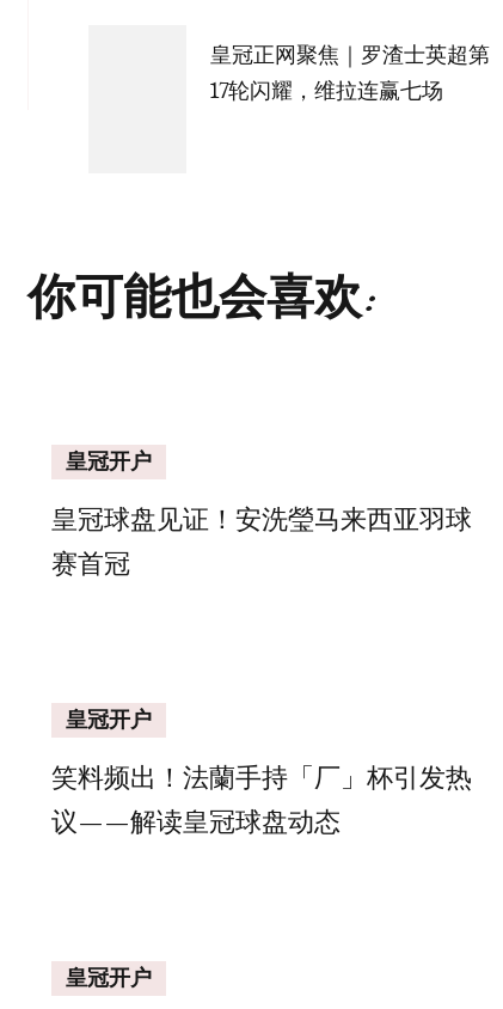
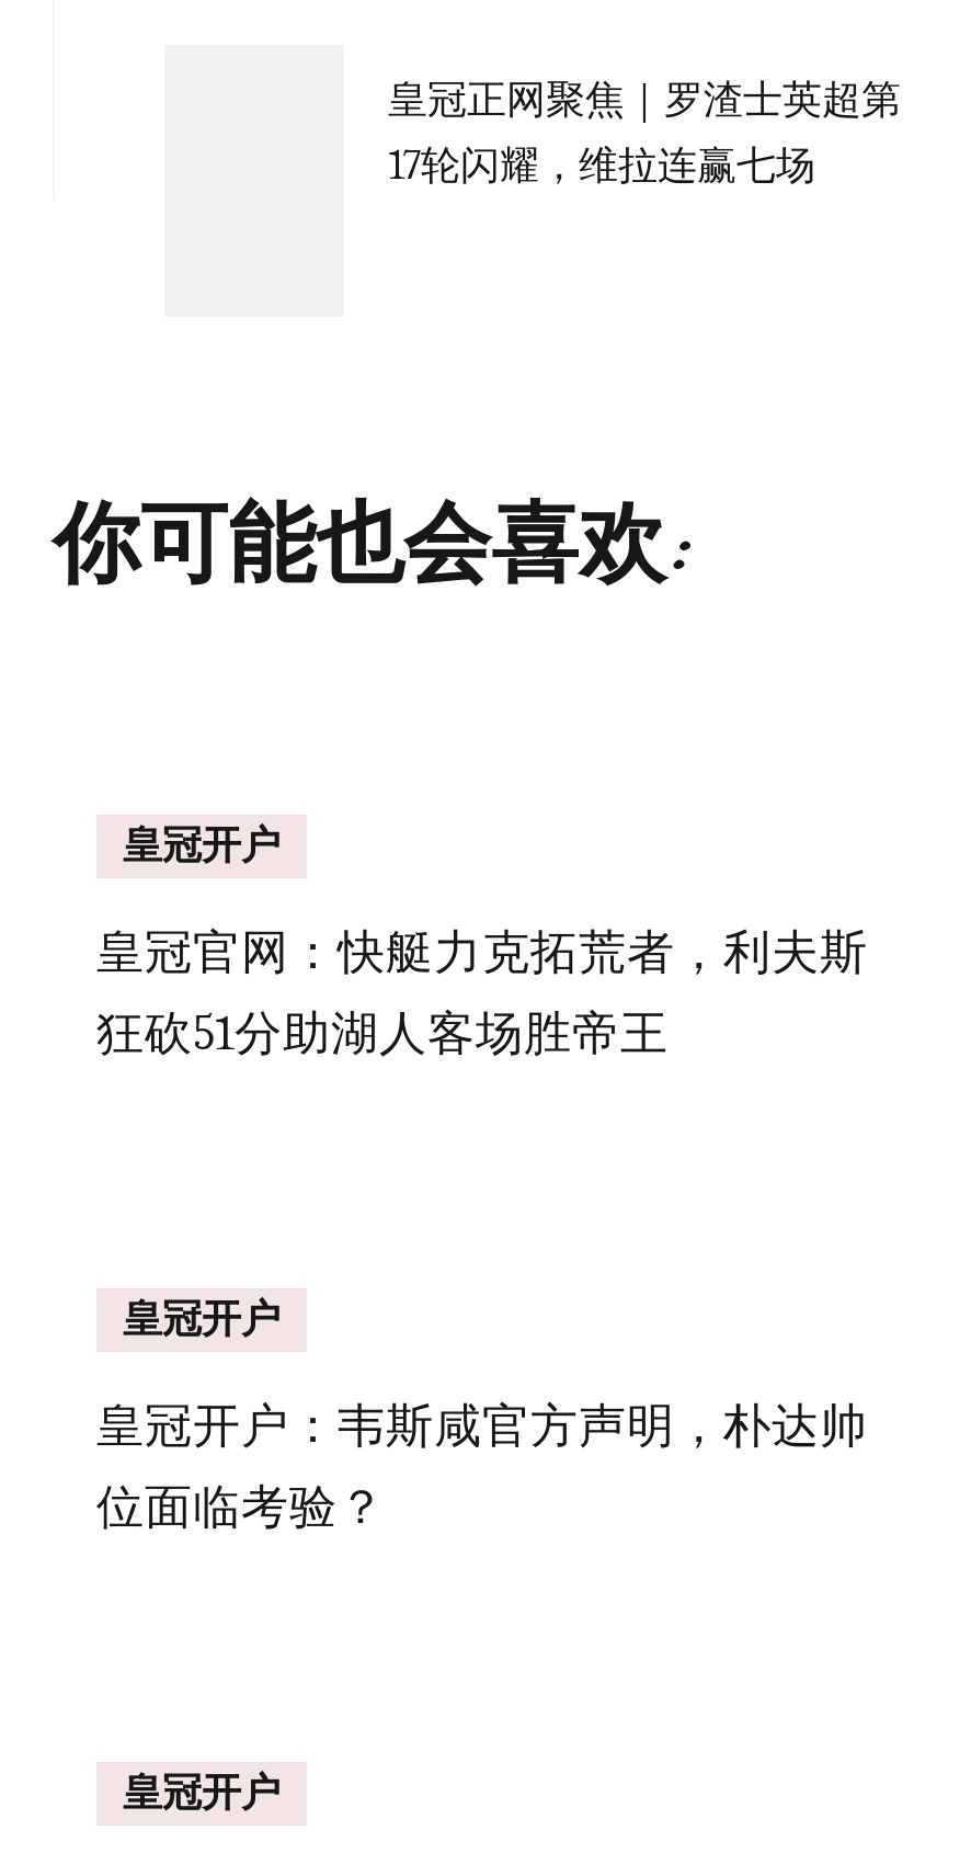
- 皇冠球盘见证！安洗瑩马来西亚羽球
- 赛首冠
+ 皇冠官网：快艇力克拓荒者，利夫斯
+ 狂砍51分助湖人客场胜帝王

- 笑料频出！法蘭手持「厂」杯引发热
- 议——解读皇冠球盘动态
+ 皇冠开户：韦斯咸官方声明，朴达帅
+ 位面临考验？
